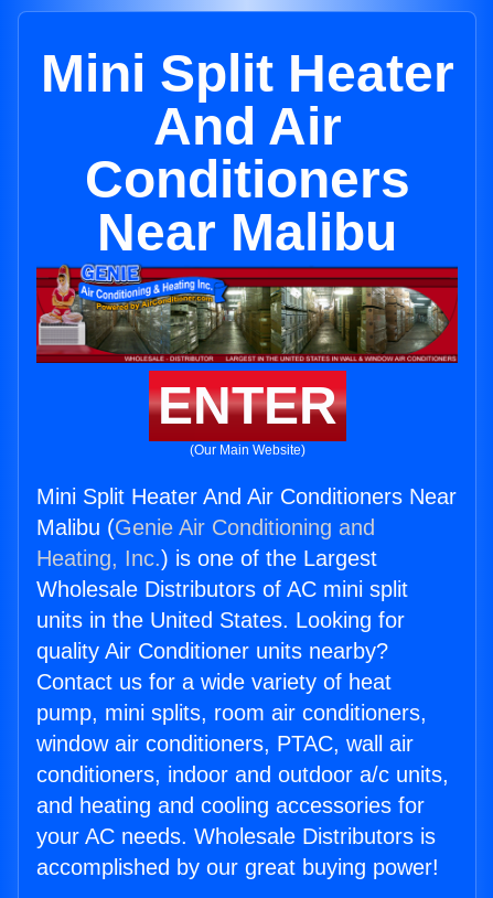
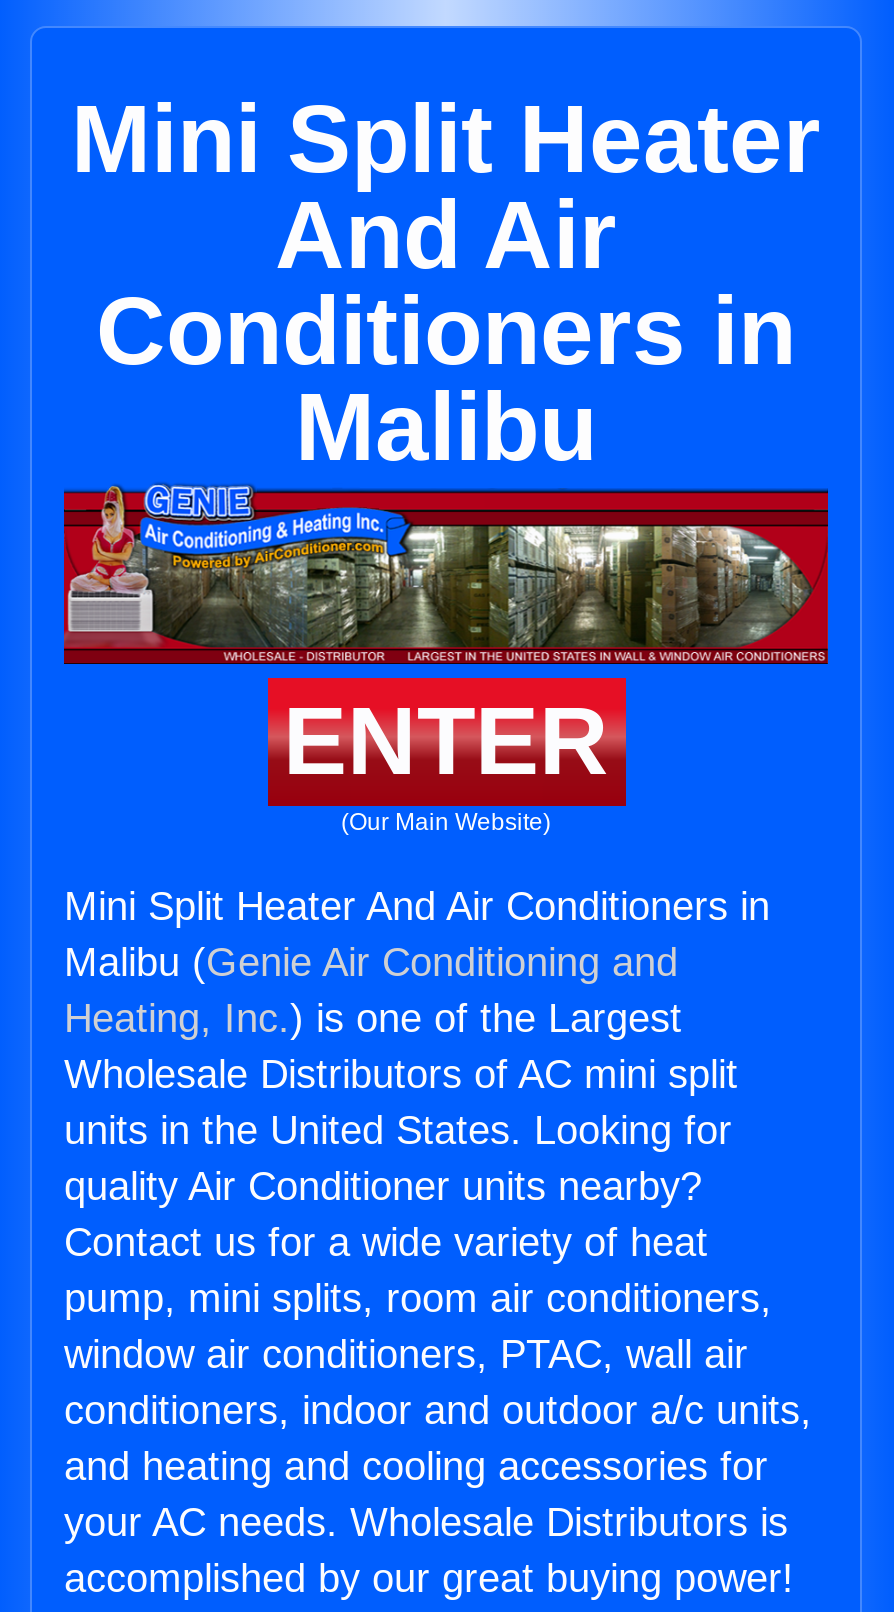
- Conditioners
- Near Malibu
+ Conditioners in
+ Malibu

- Mini Split Heater And Air Conditioners Near
+ Mini Split Heater And Air Conditioners in
